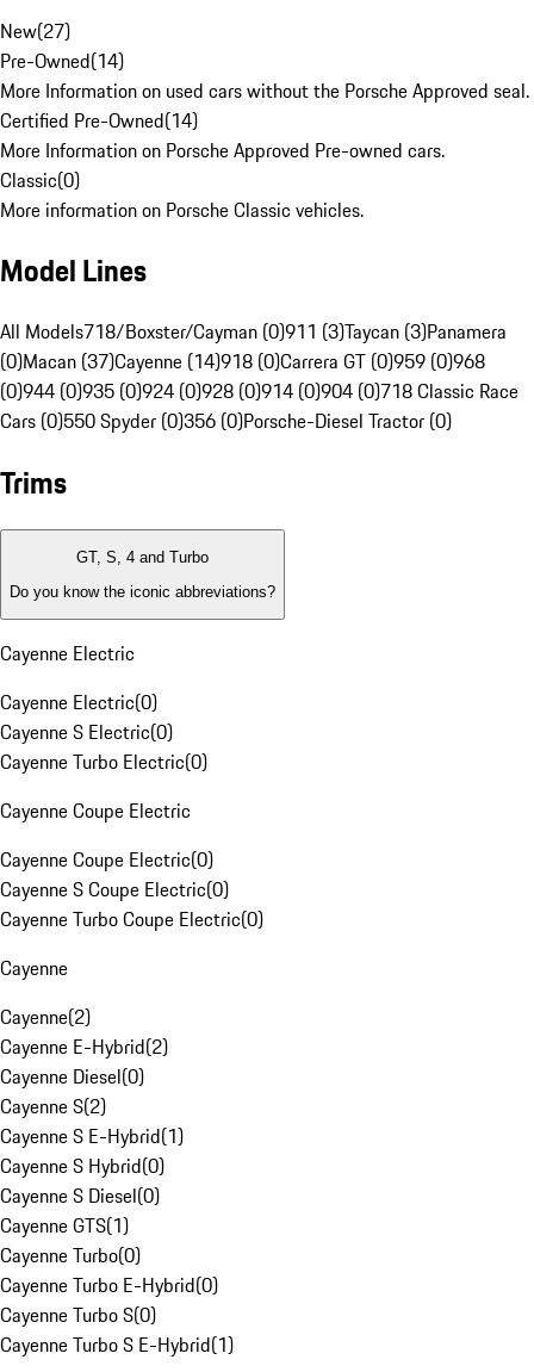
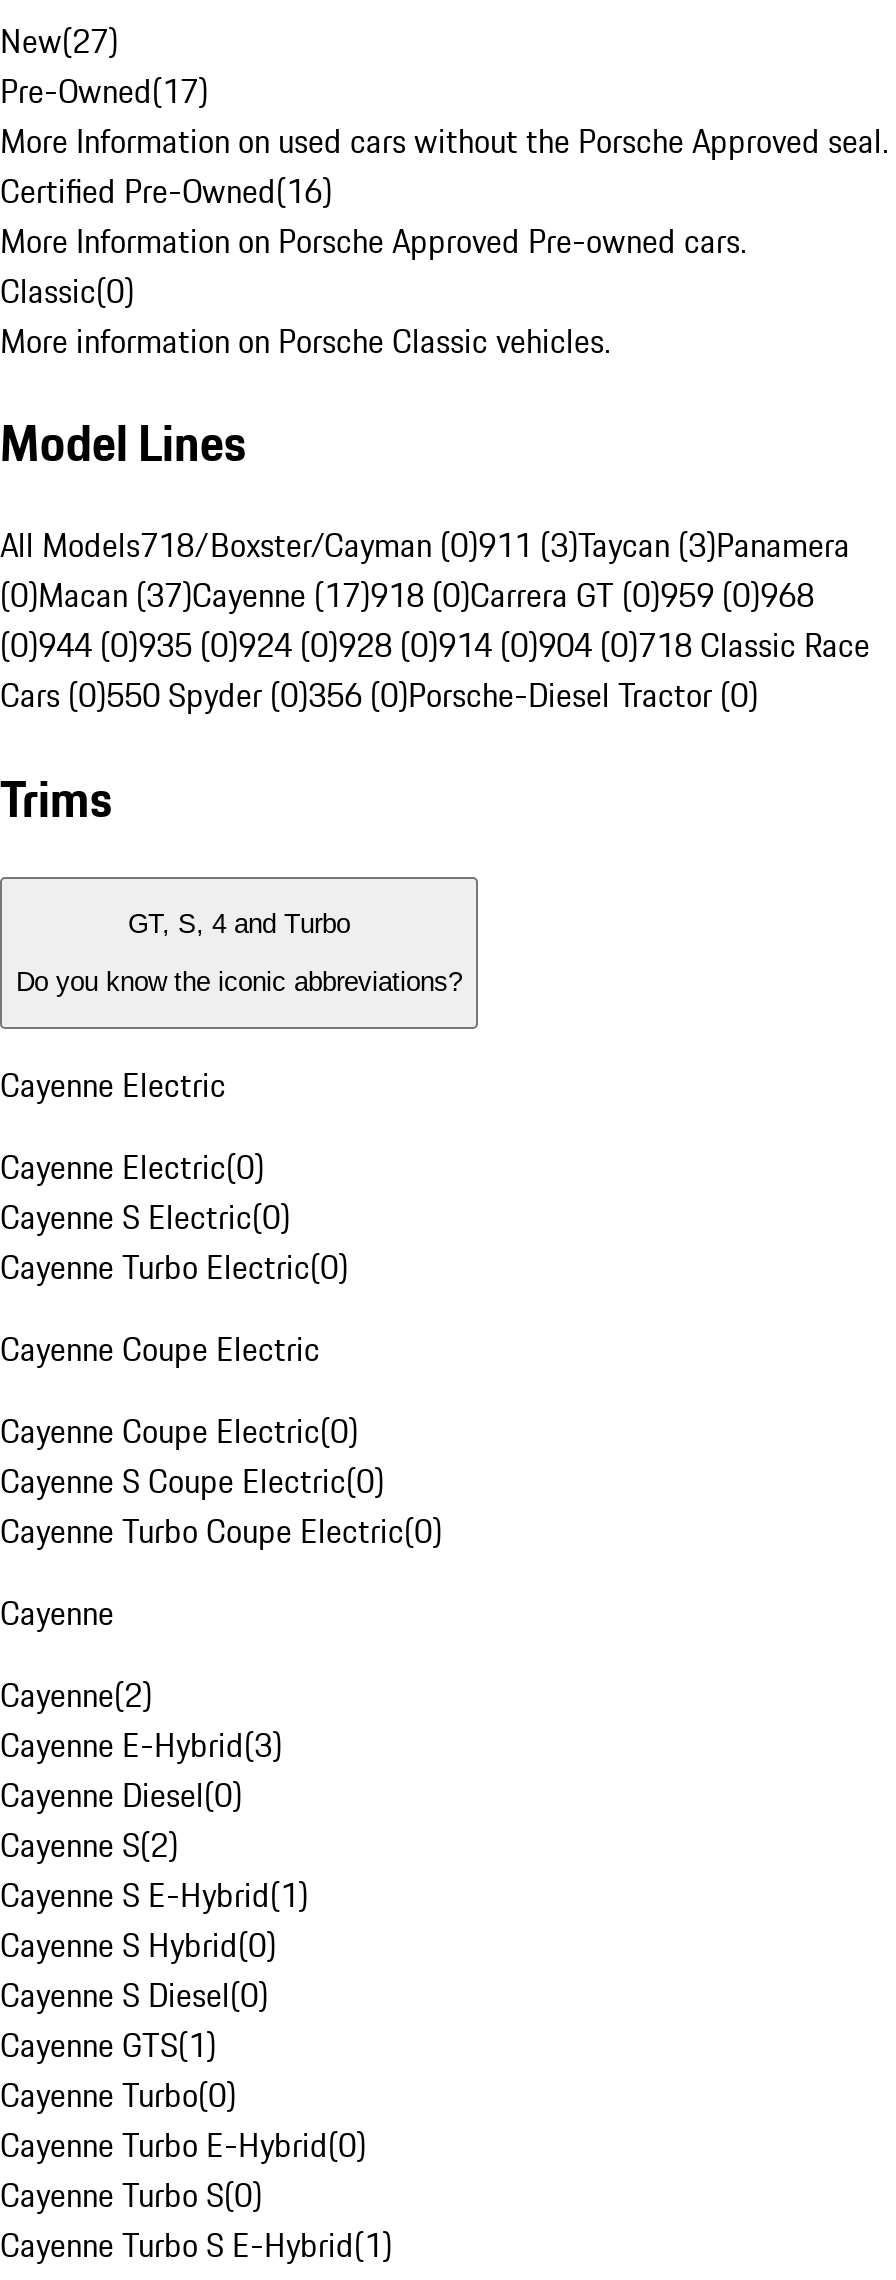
- Pre-Owned(14)
+ Pre-Owned(17)

- Certified Pre-Owned(14)
+ Certified Pre-Owned(16)

- (0)Macan (37)Cayenne (14)918 (0)Carrera GT (0)959 (0)968
+ (0)Macan (37)Cayenne (17)918 (0)Carrera GT (0)959 (0)968

- Cayenne E-Hybrid(2)
+ Cayenne E-Hybrid(3)
